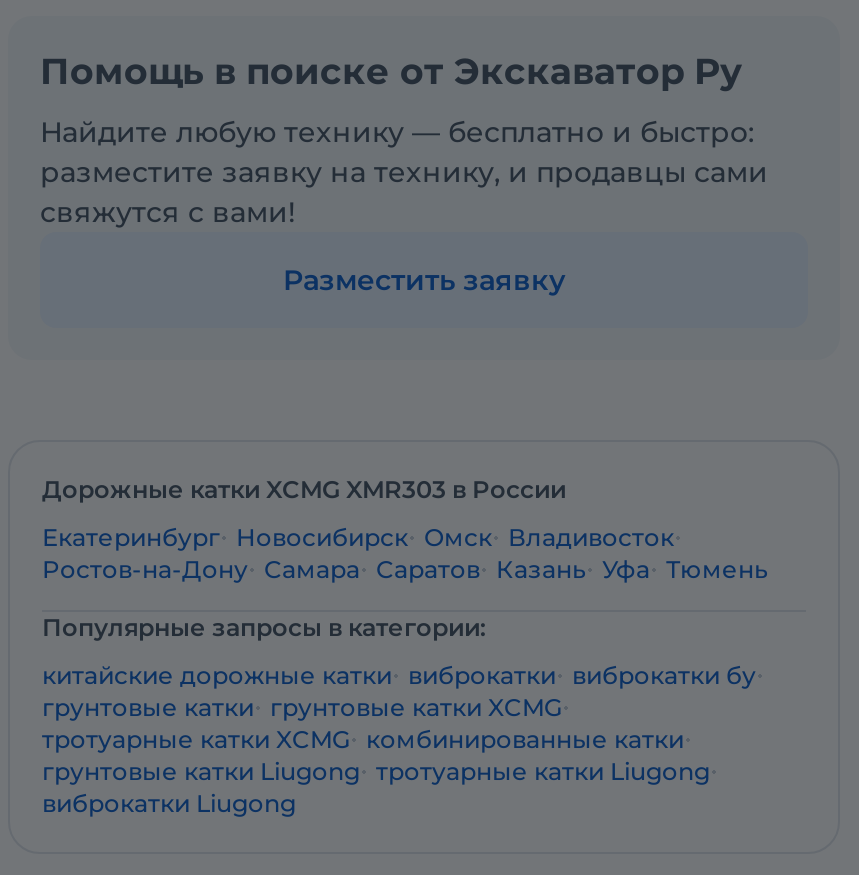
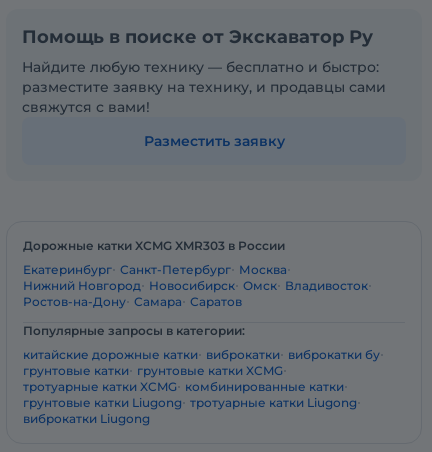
- Екатеринбург Новосибирск Омск Владивосток
- Ростов-на-Дону Самара Саратов Казань Уфа Тюмень
+ Екатеринбург Санкт-Петербург Москва
+ Нижний Новгород Новосибирск Омск Владивосток
+ Ростов-на-Дону Самара Саратов
